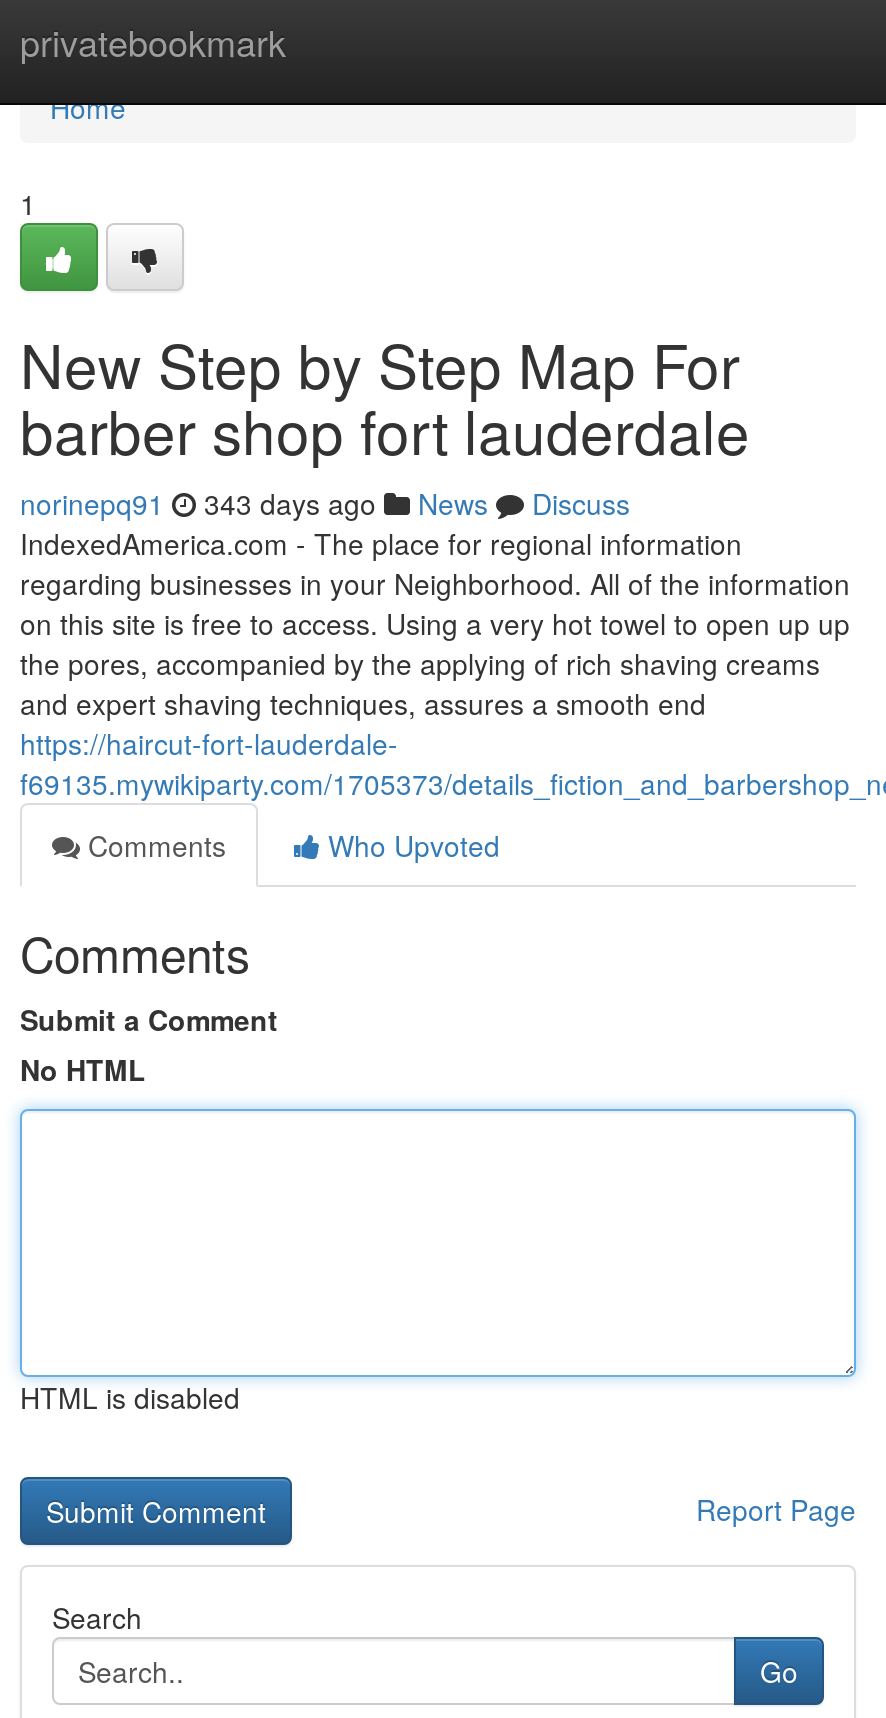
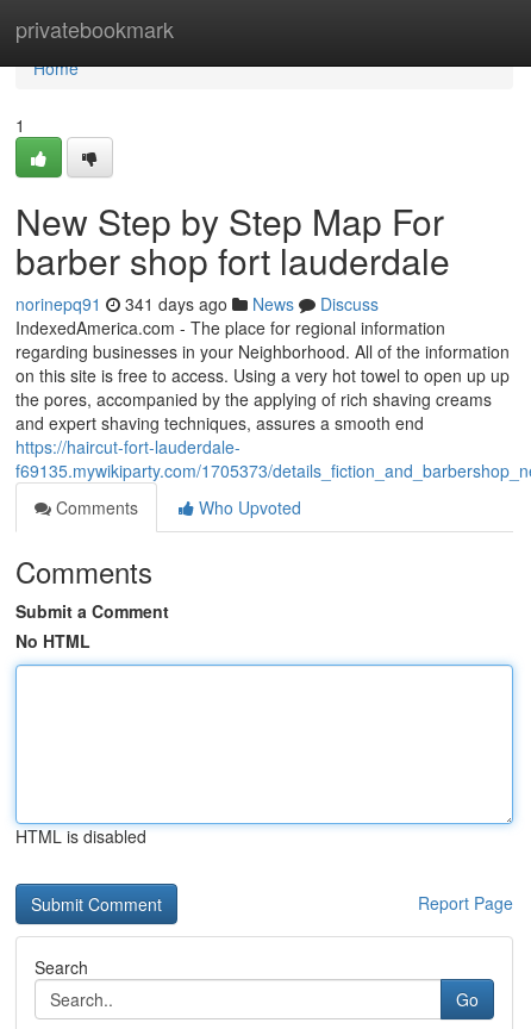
- norinepq91 343 days ago News Discuss
+ norinepq91 341 days ago News Discuss
